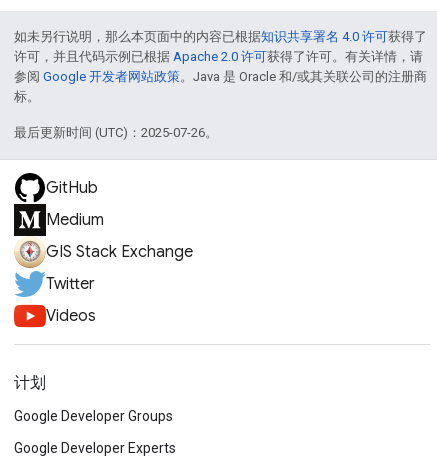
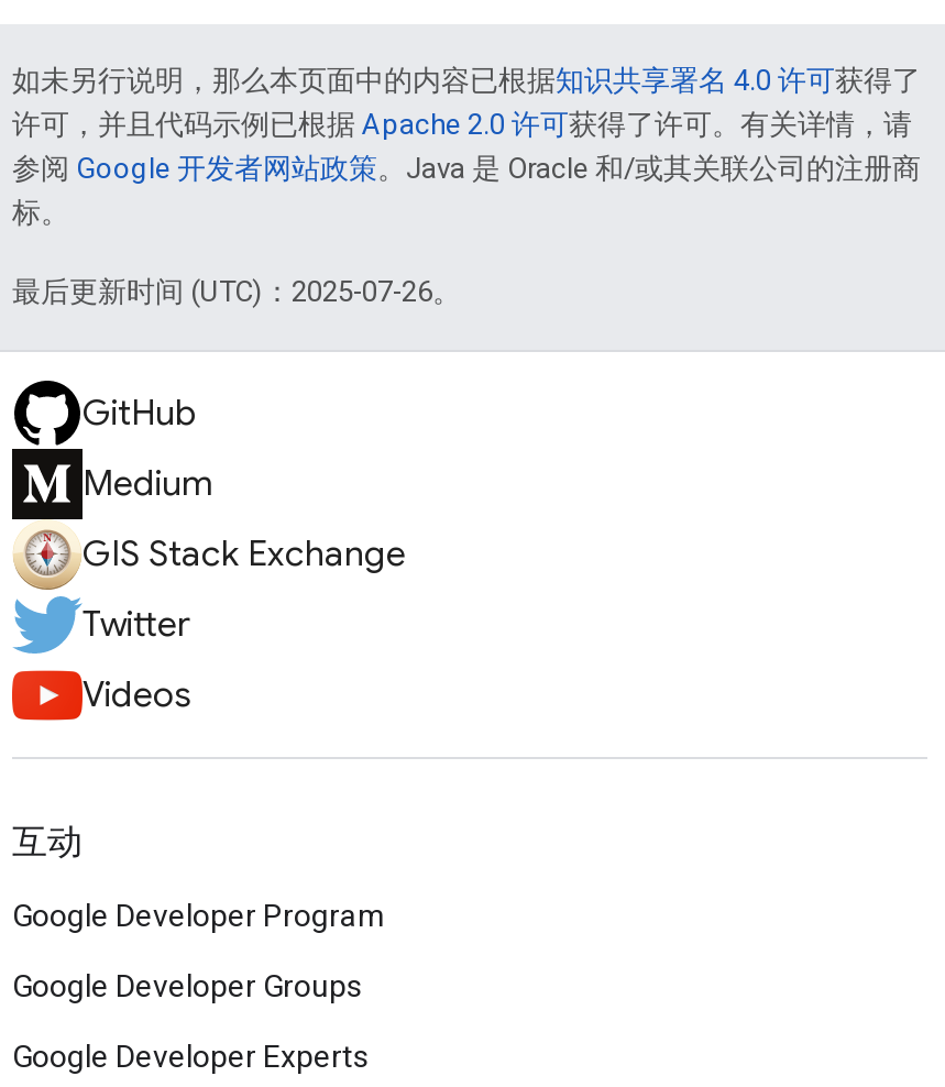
- 计划
+ 互动
+ Google Developer Program
